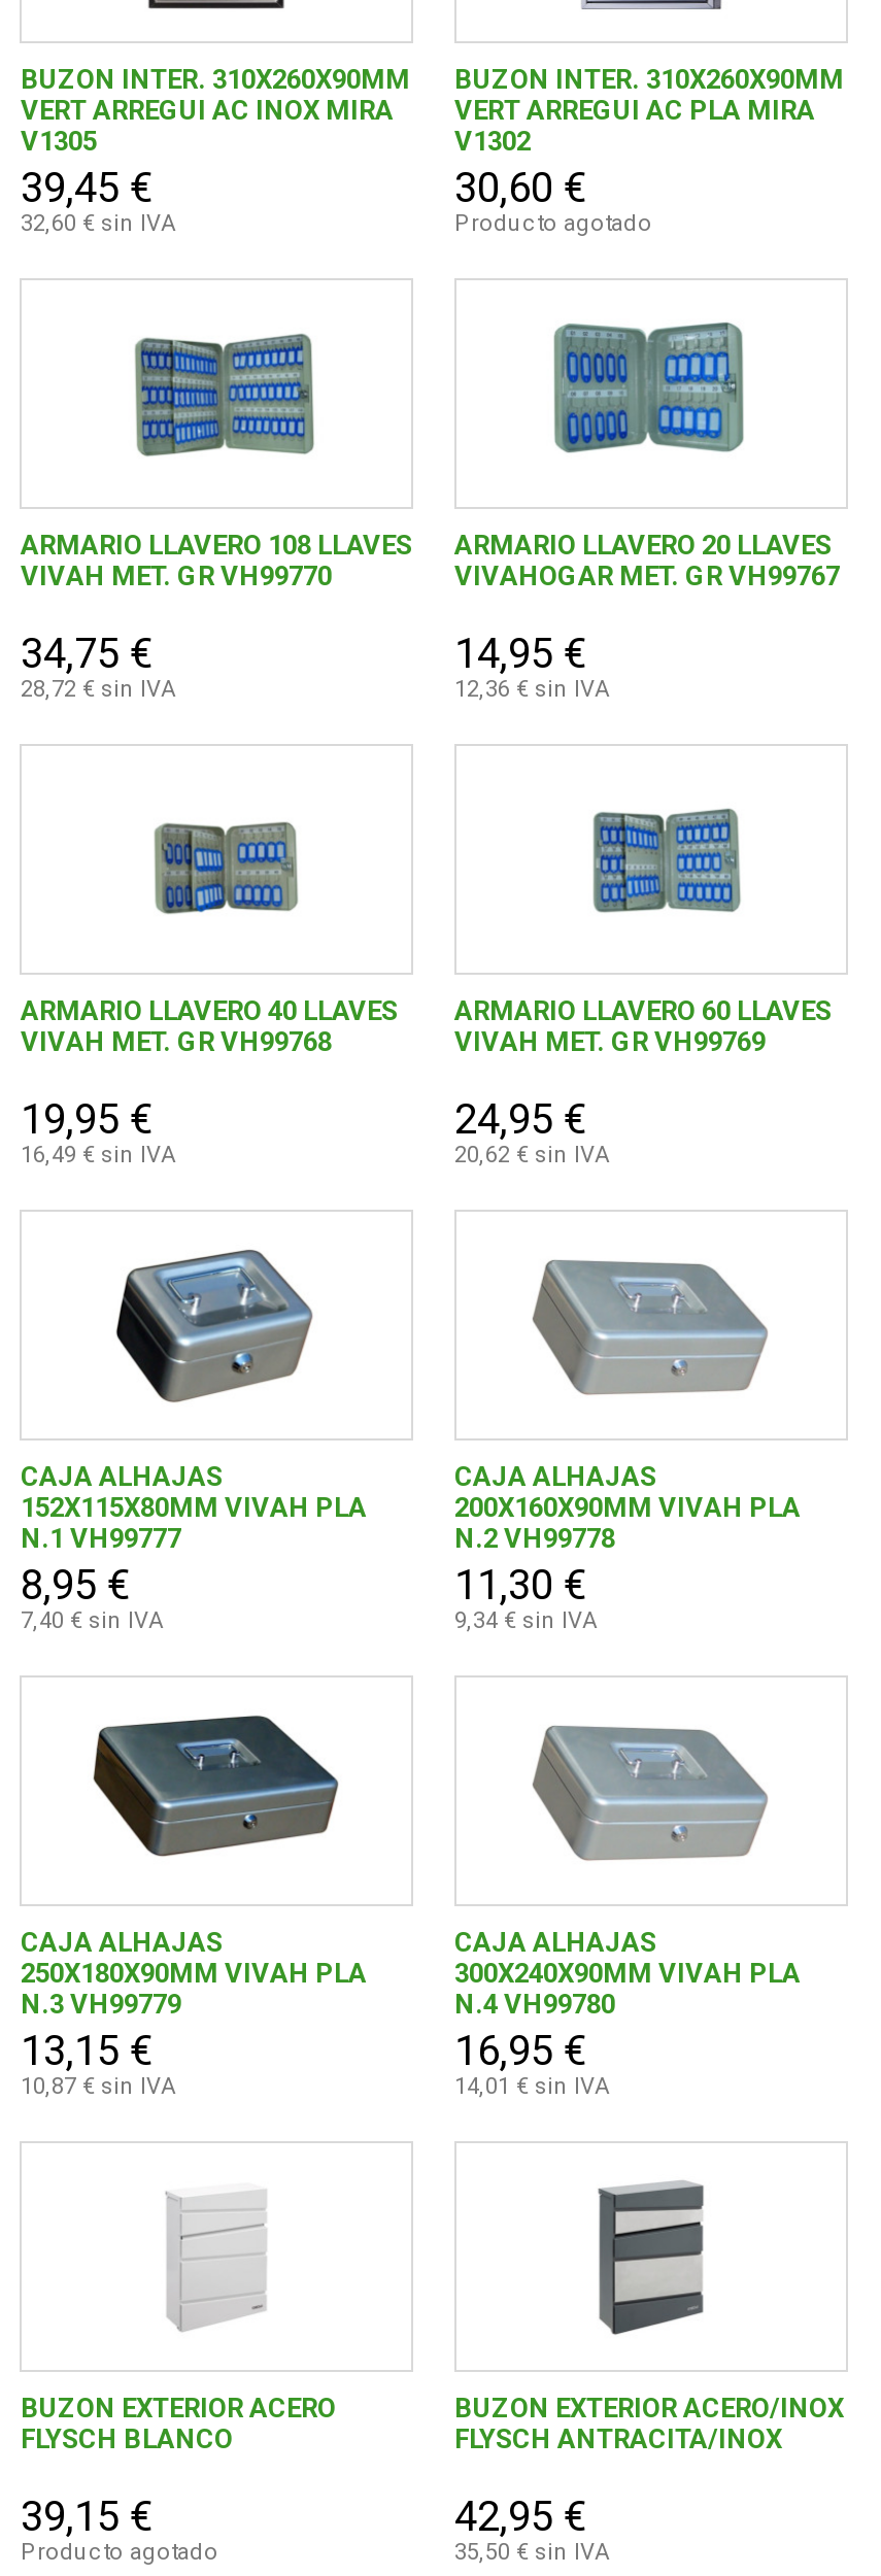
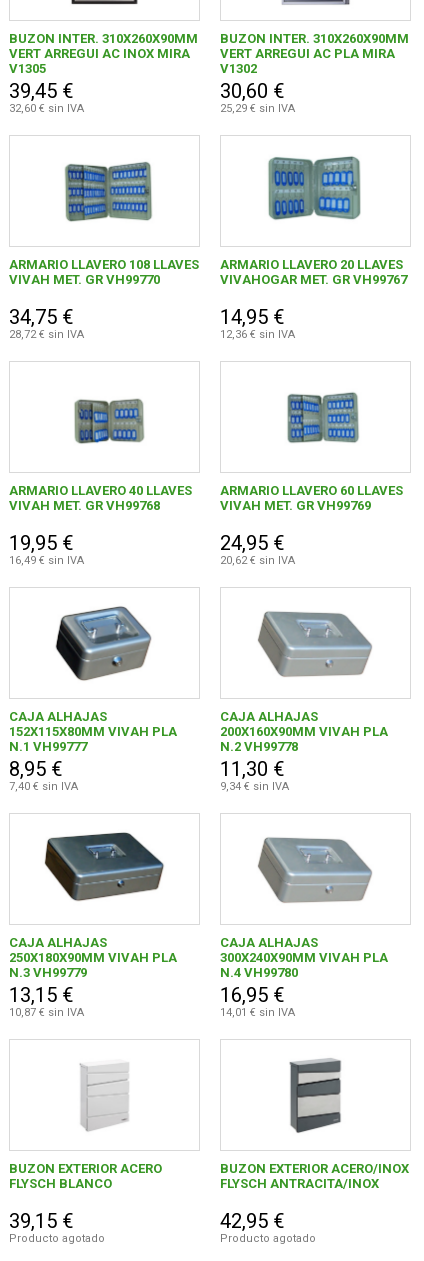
- Producto agotado
+ 25,29 € sin IVA

- 35,50 € sin IVA
+ Producto agotado
